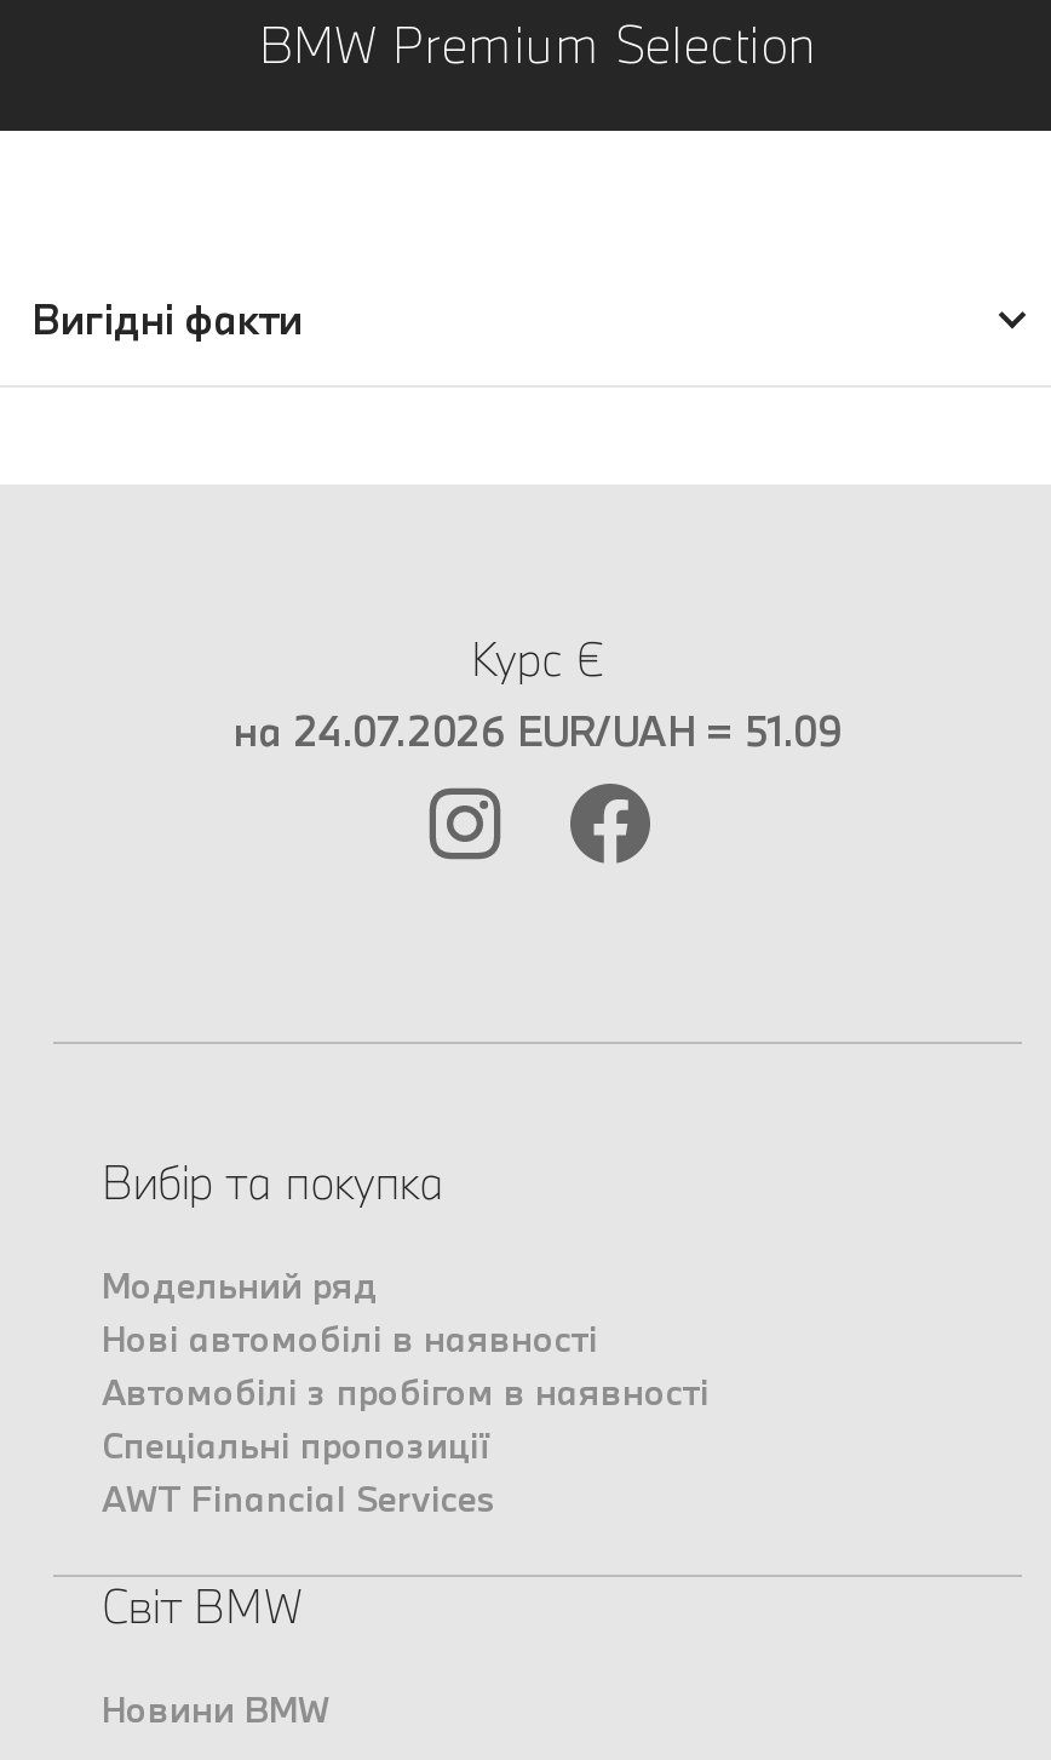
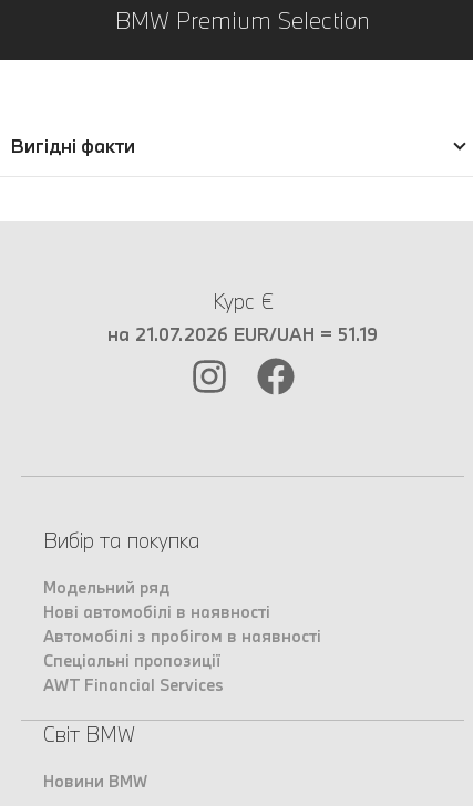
- на 24.07.2026 EUR/UAH = 51.09
+ на 21.07.2026 EUR/UAH = 51.19
